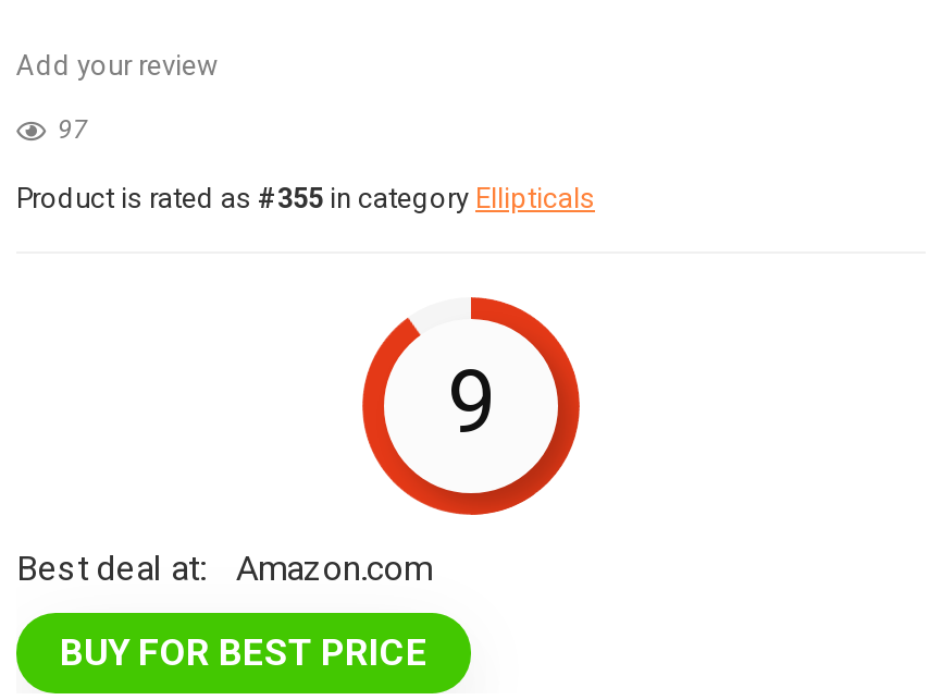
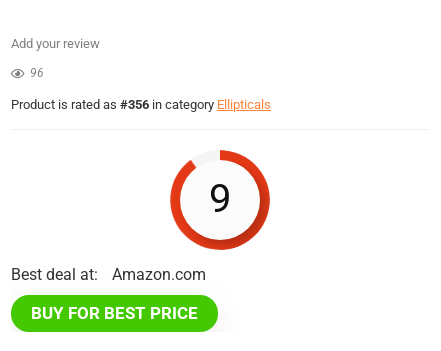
- 97
+ 96

- Product is rated as #355 in category Ellipticals
+ Product is rated as #356 in category Ellipticals
